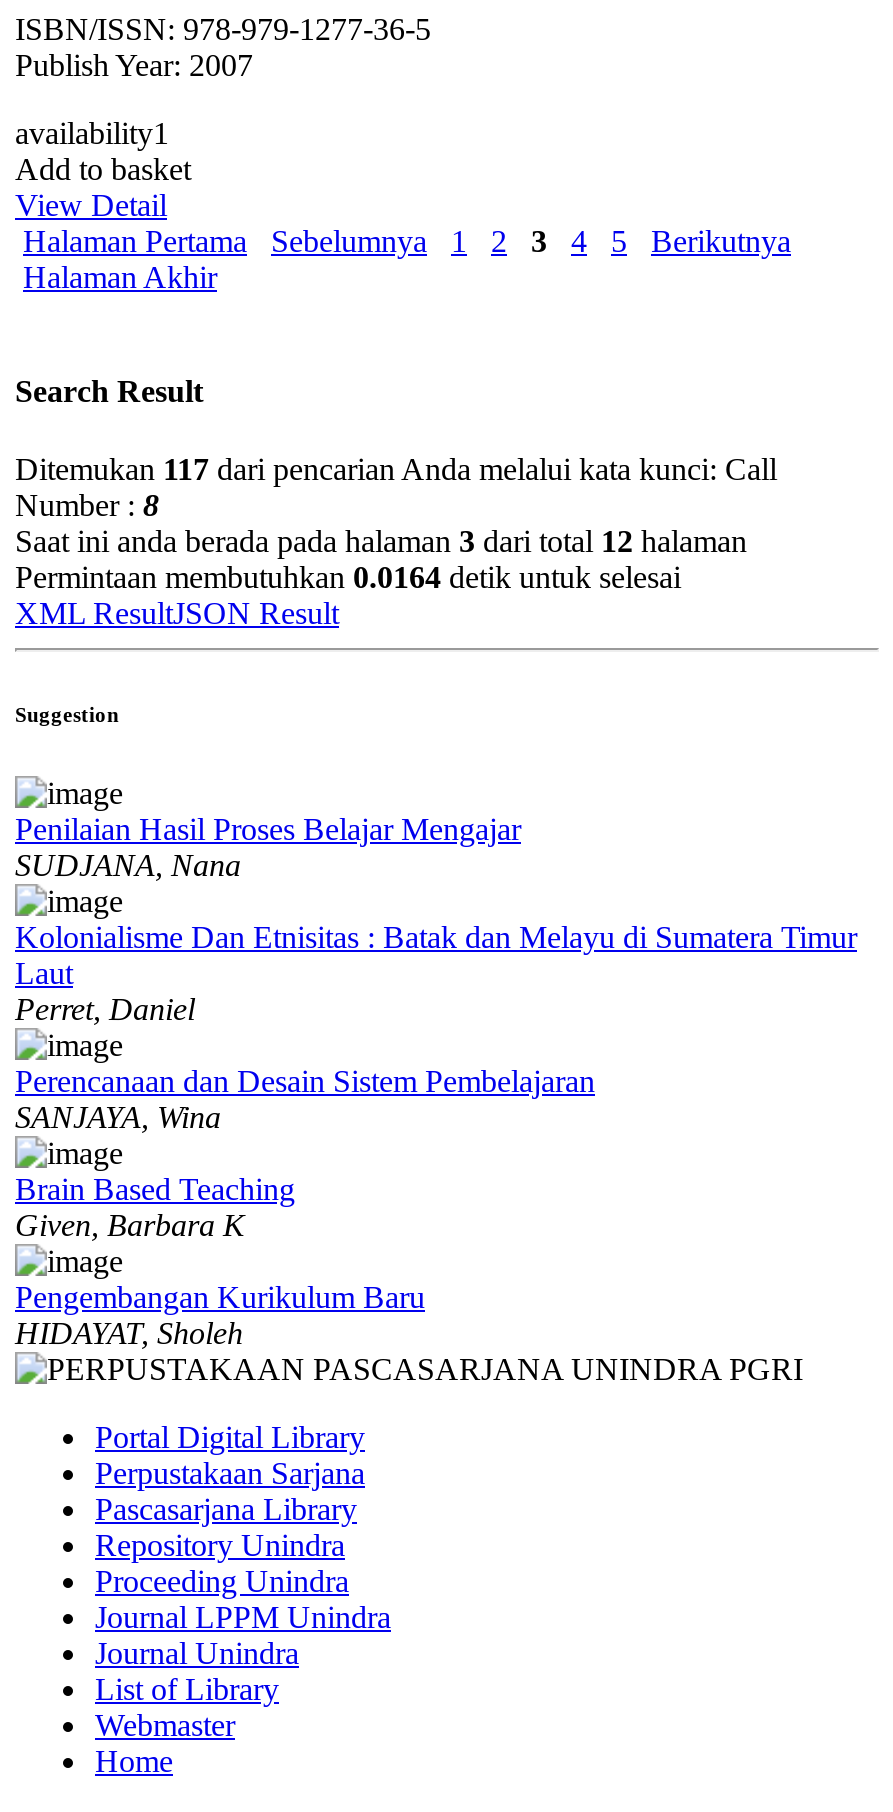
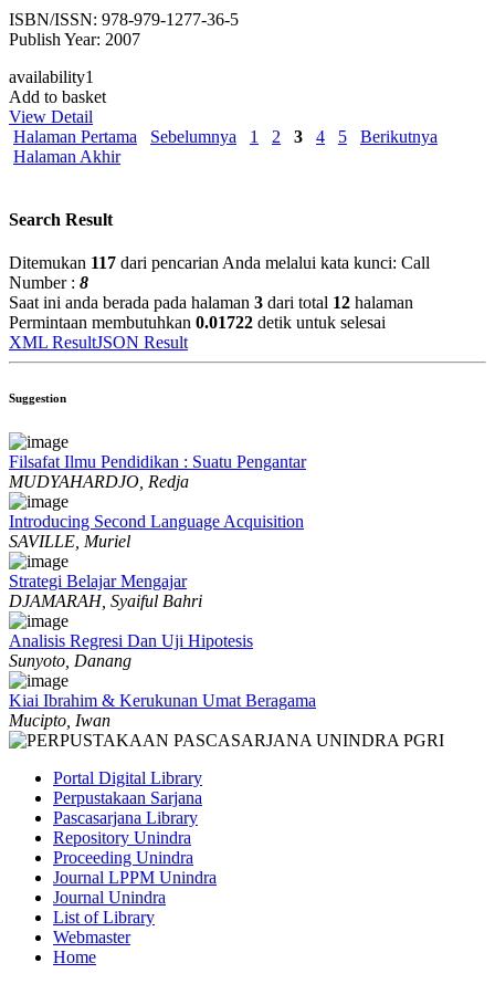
- Permintaan membutuhkan 0.0164 detik untuk selesai
+ Permintaan membutuhkan 0.01722 detik untuk selesai

- Penilaian Hasil Proses Belajar Mengajar
- SUDJANA, Nana
+ Filsafat Ilmu Pendidikan : Suatu Pengantar
+ MUDYAHARDJO, Redja

- Kolonialisme Dan Etnisitas : Batak dan Melayu di Sumatera Timur
- Laut
- Perret, Daniel
+ Introducing Second Language Acquisition
+ SAVILLE, Muriel

- Perencanaan dan Desain Sistem Pembelajaran
- SANJAYA, Wina
+ Strategi Belajar Mengajar
+ DJAMARAH, Syaiful Bahri

- Brain Based Teaching
- Given, Barbara K
+ Analisis Regresi Dan Uji Hipotesis
+ Sunyoto, Danang

- Pengembangan Kurikulum Baru
- HIDAYAT, Sholeh
+ Kiai Ibrahim & Kerukunan Umat Beragama
+ Mucipto, Iwan
